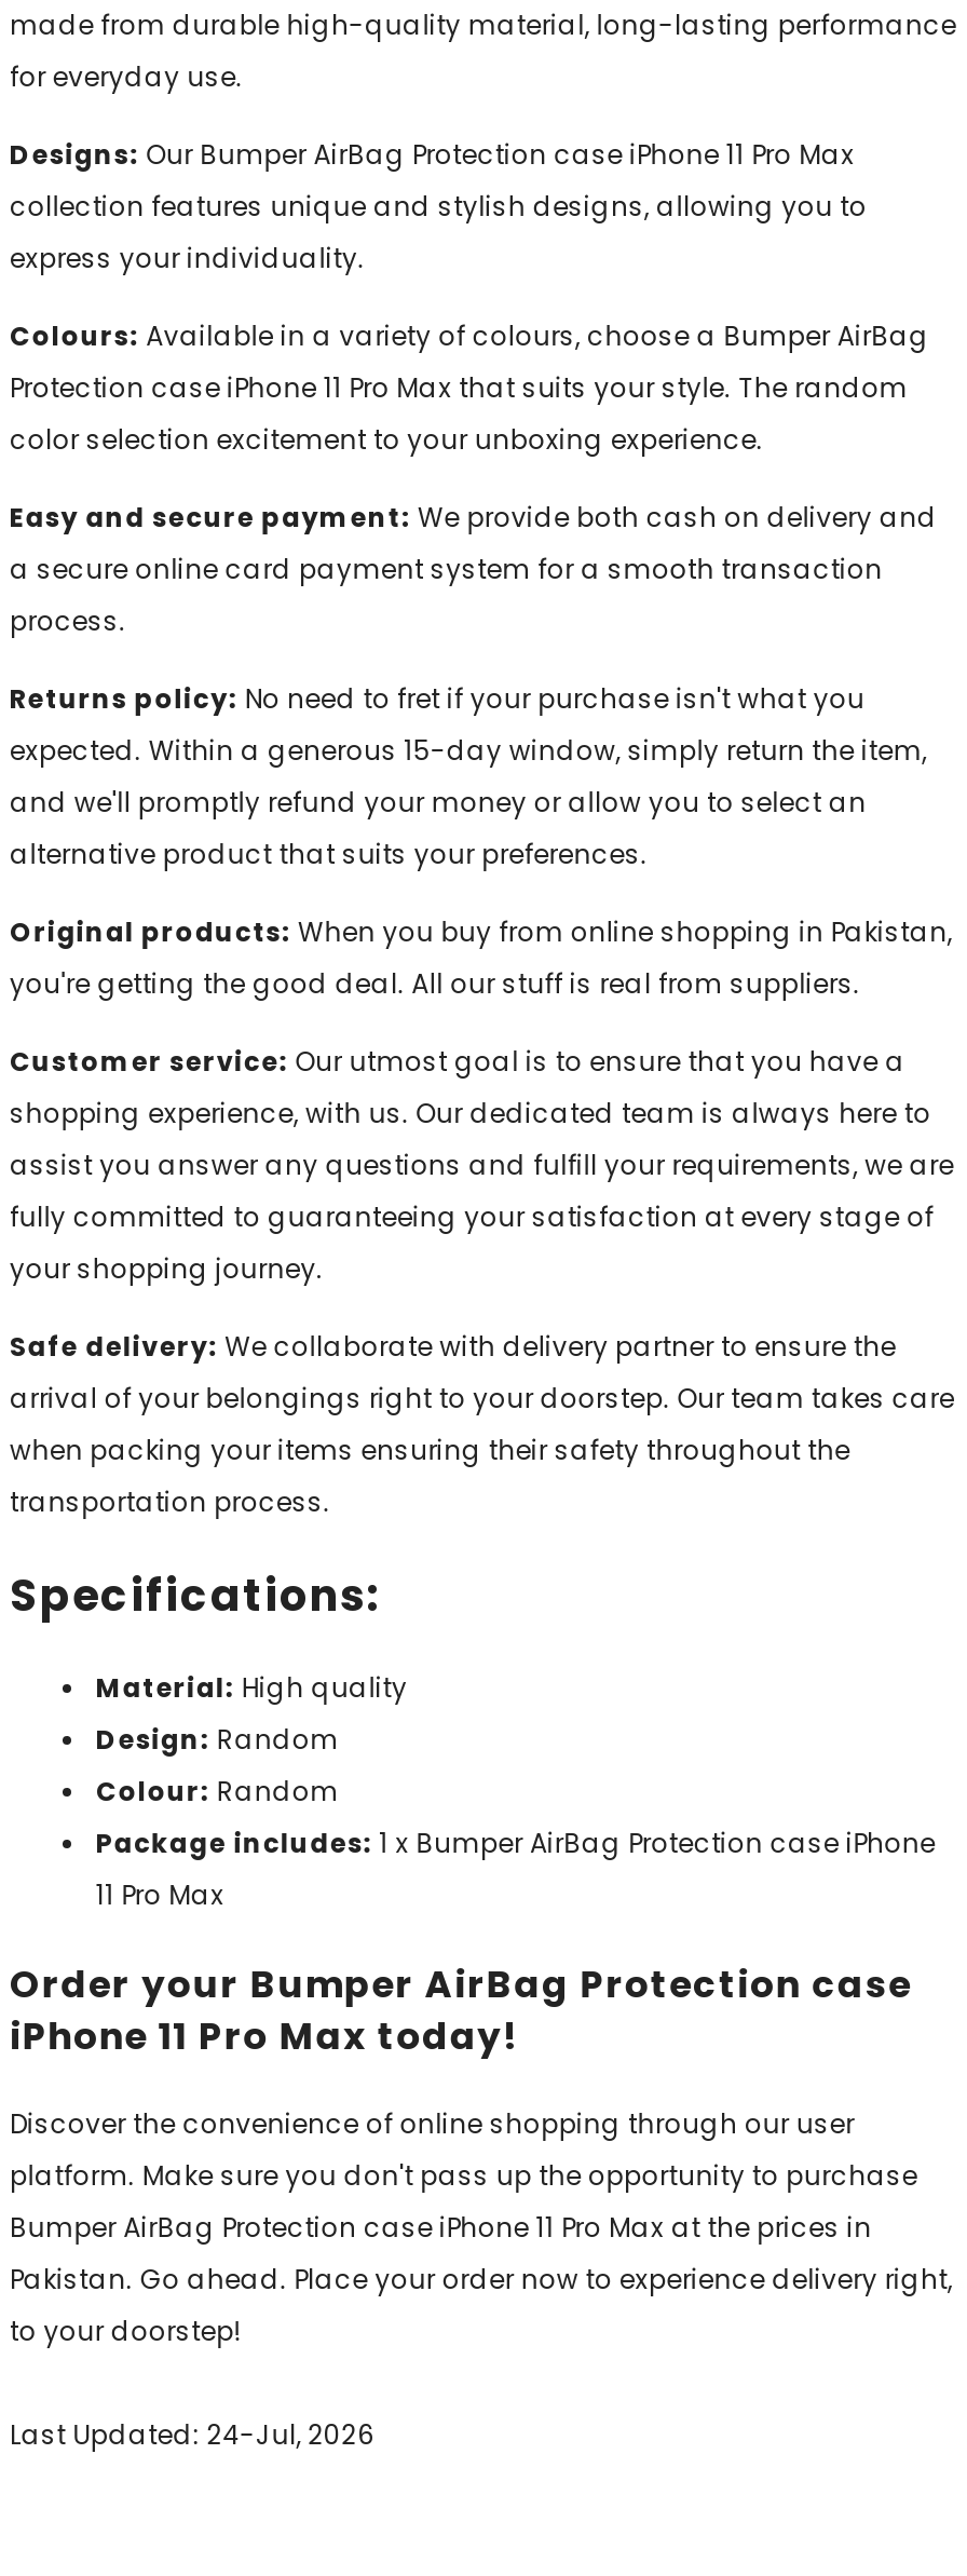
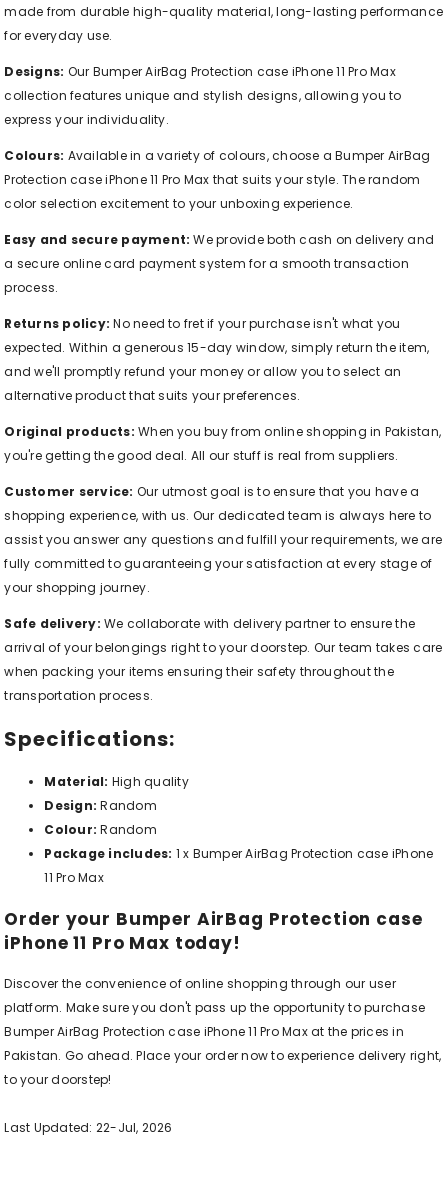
- Last Updated: 24-Jul, 2026
+ Last Updated: 22-Jul, 2026
